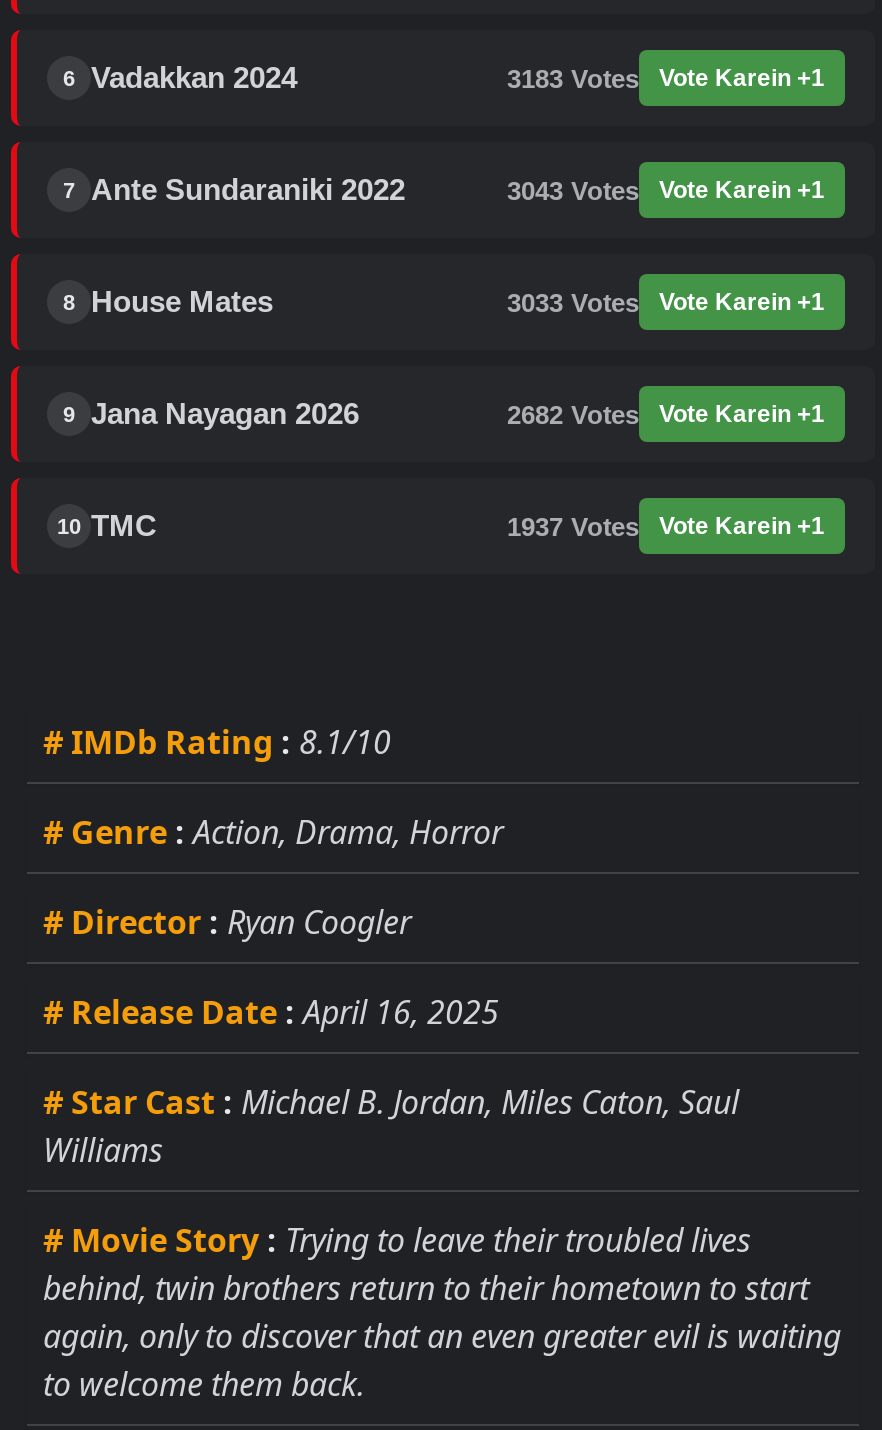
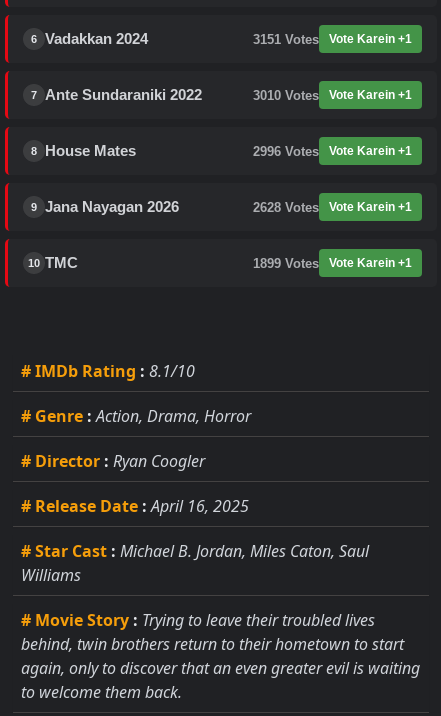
- 3183 Votes Vote Karein +1
+ 3151 Votes Vote Karein +1

- 3043 Votes Vote Karein +1
+ 3010 Votes Vote Karein +1

- 3033 Votes Vote Karein +1
+ 2996 Votes Vote Karein +1

- 2682 Votes Vote Karein +1
+ 2628 Votes Vote Karein +1

- 1937 Votes Vote Karein +1
+ 1899 Votes Vote Karein +1
